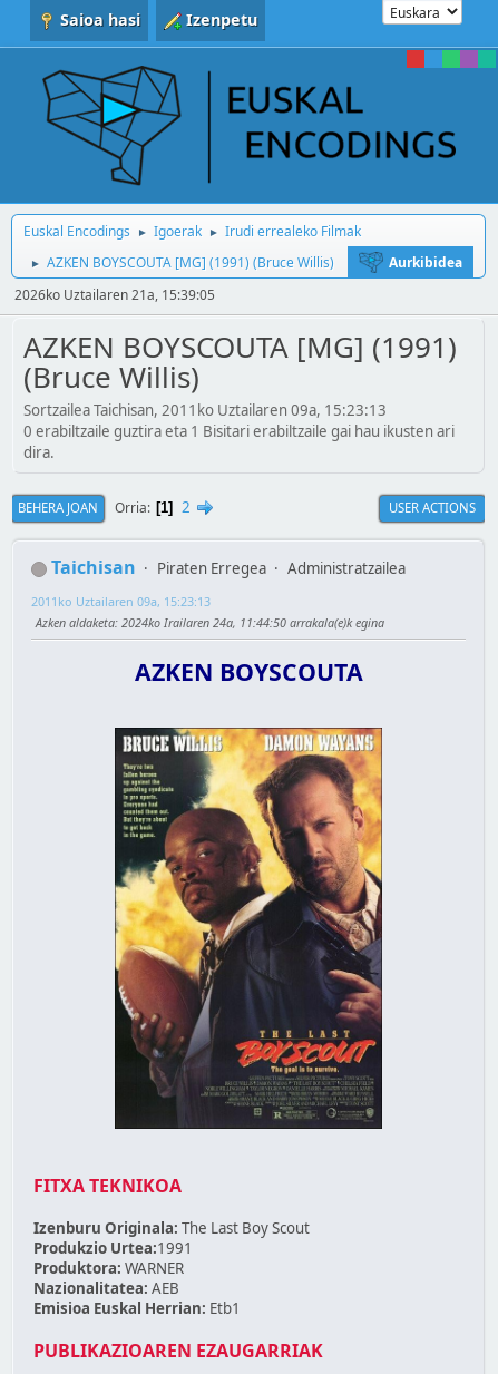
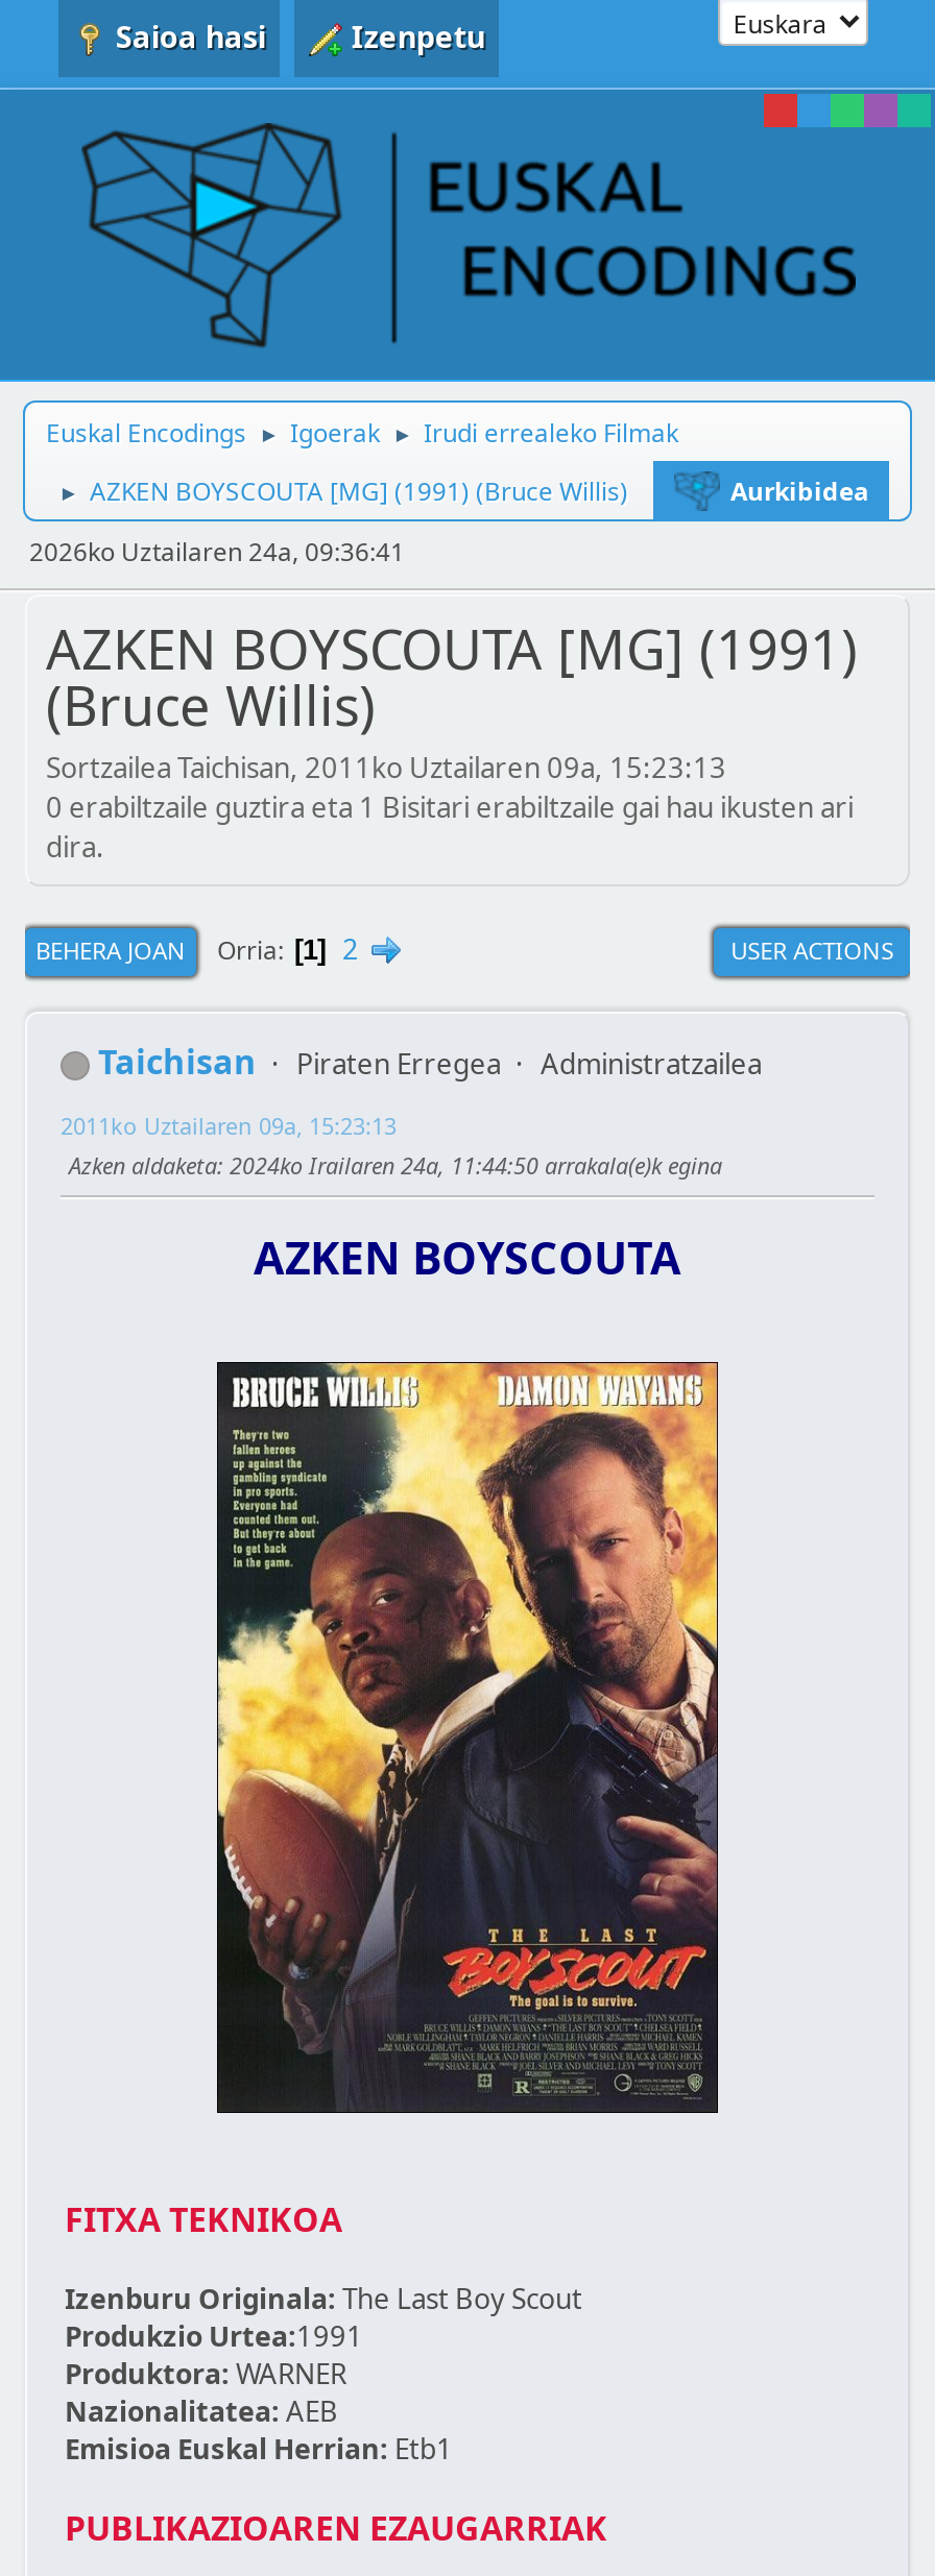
- 2026ko Uztailaren 21a, 15:39:05
+ 2026ko Uztailaren 24a, 09:36:41
